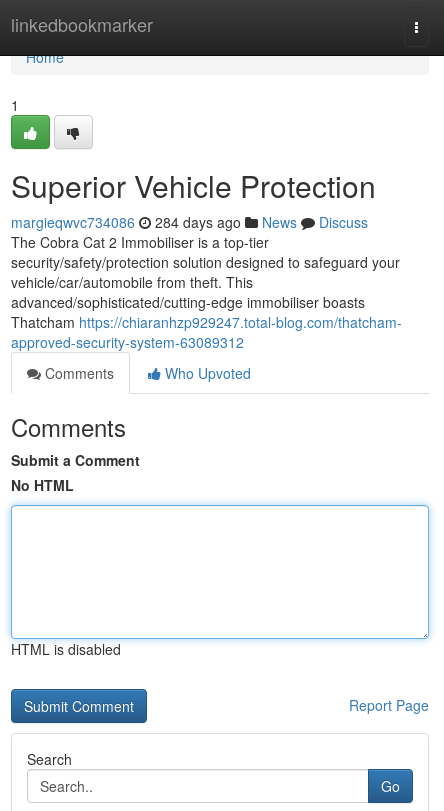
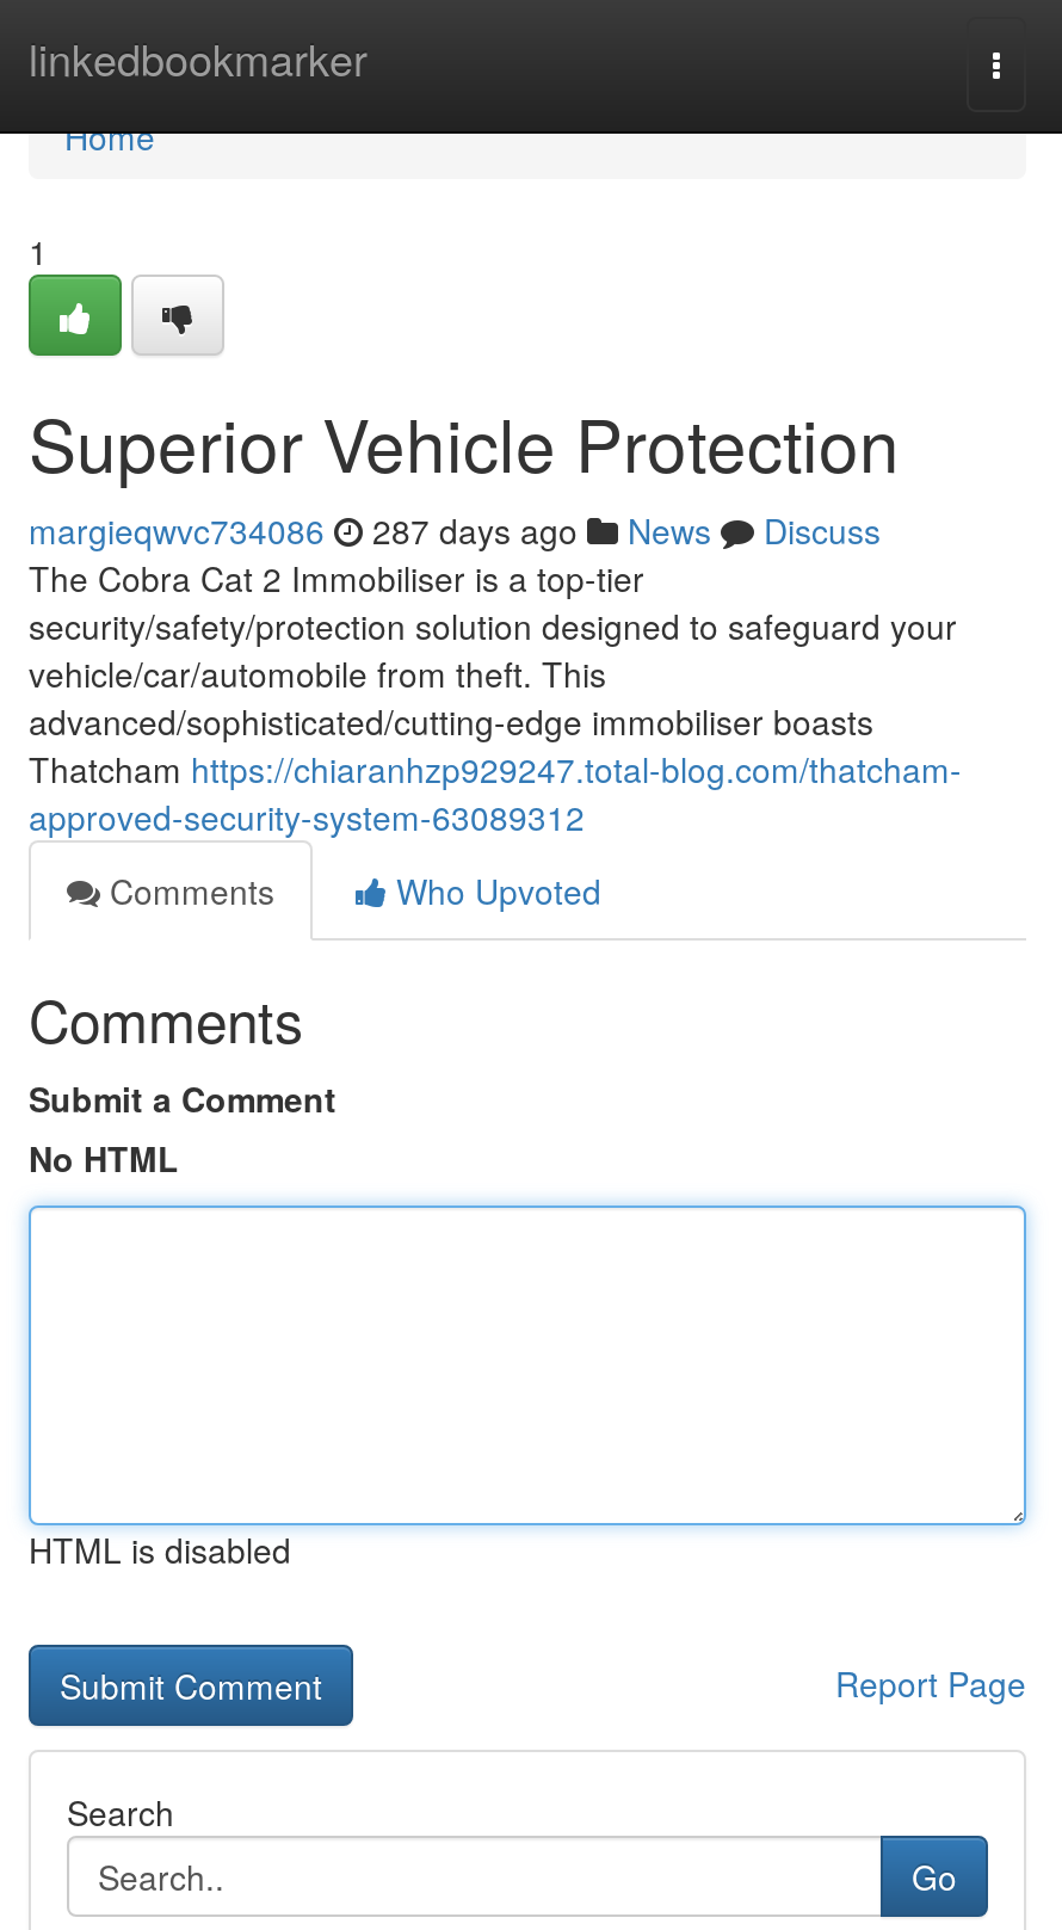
- margieqwvc734086 284 days ago News Discuss
+ margieqwvc734086 287 days ago News Discuss
